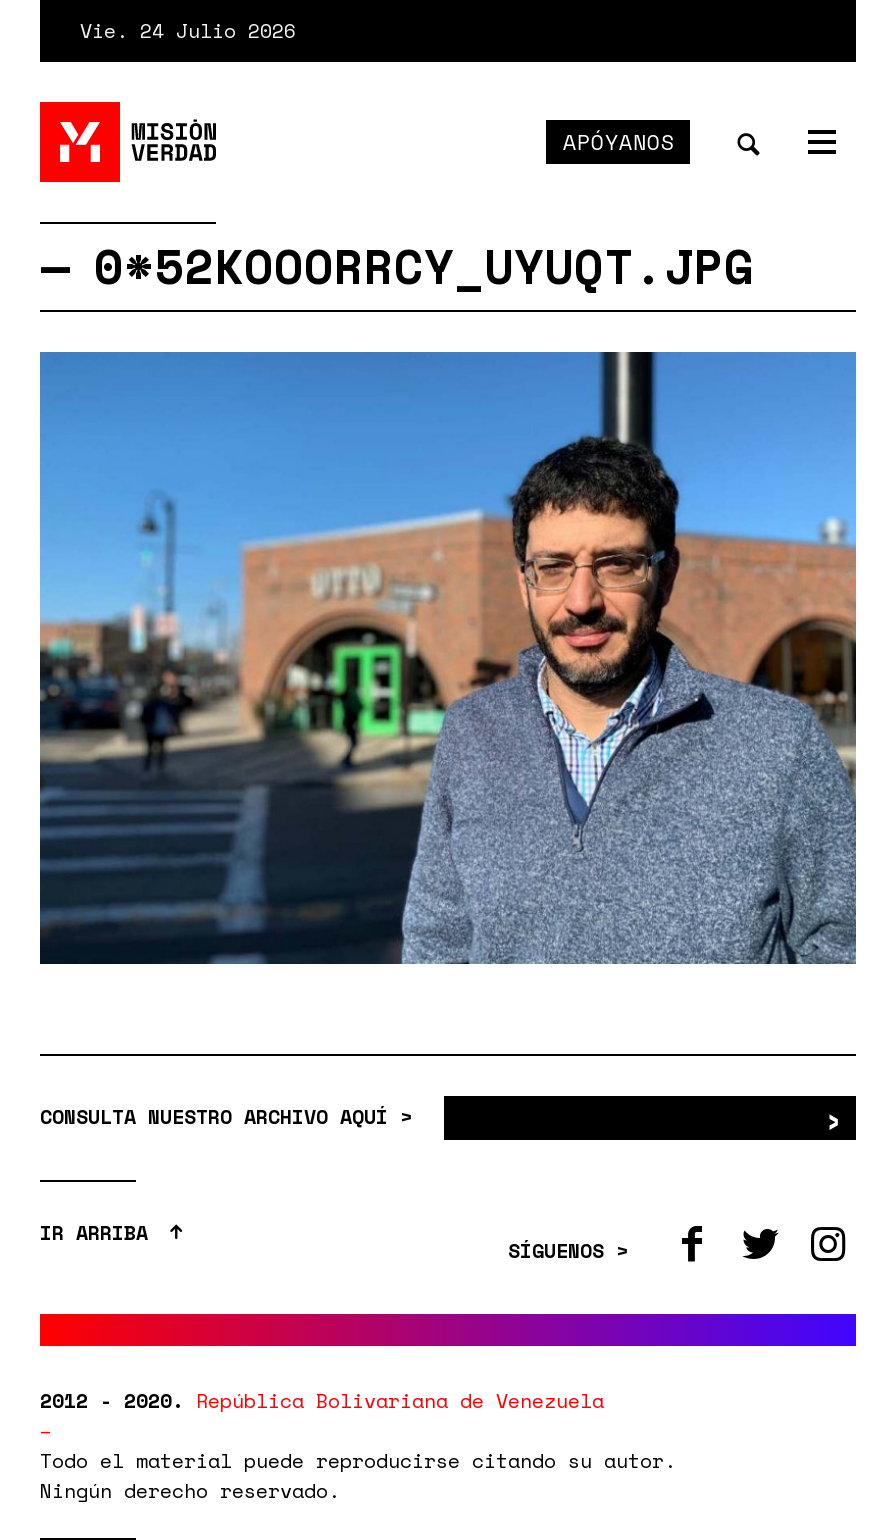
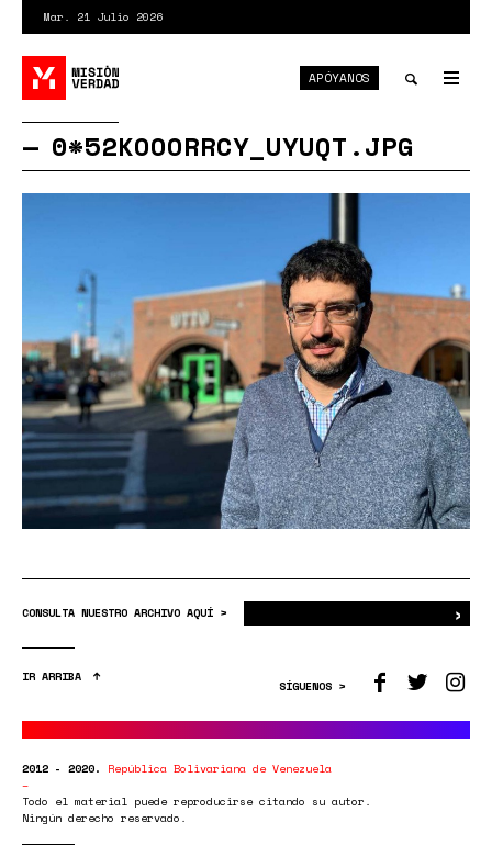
- Vie. 24 Julio 2026
+ Mar. 21 Julio 2026
